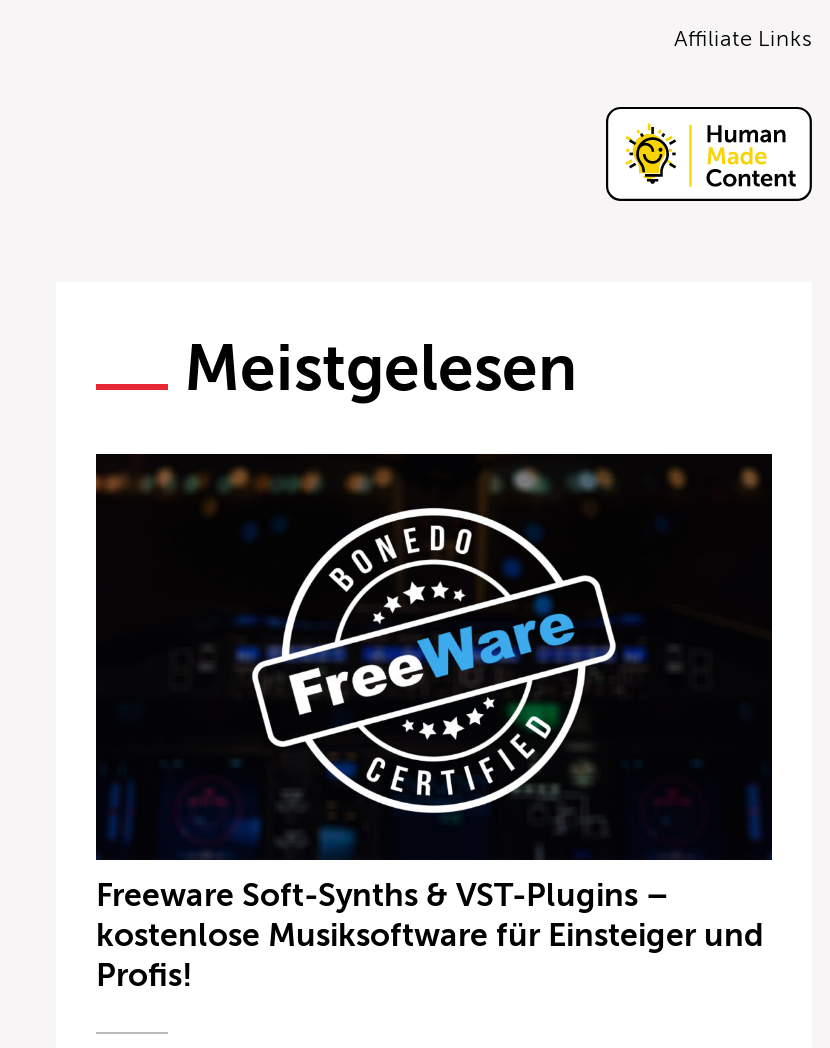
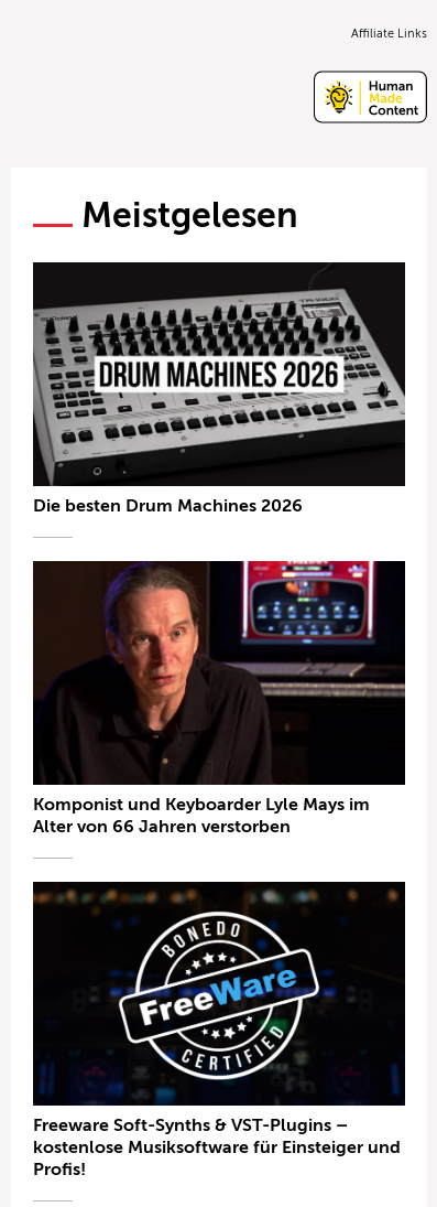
+ [image]
+ Komponist und Keyboarder Lyle Mays im
+ Alter von 66 Jahren verstorben

+ [image]
+ Die besten Drum Machines 2026
